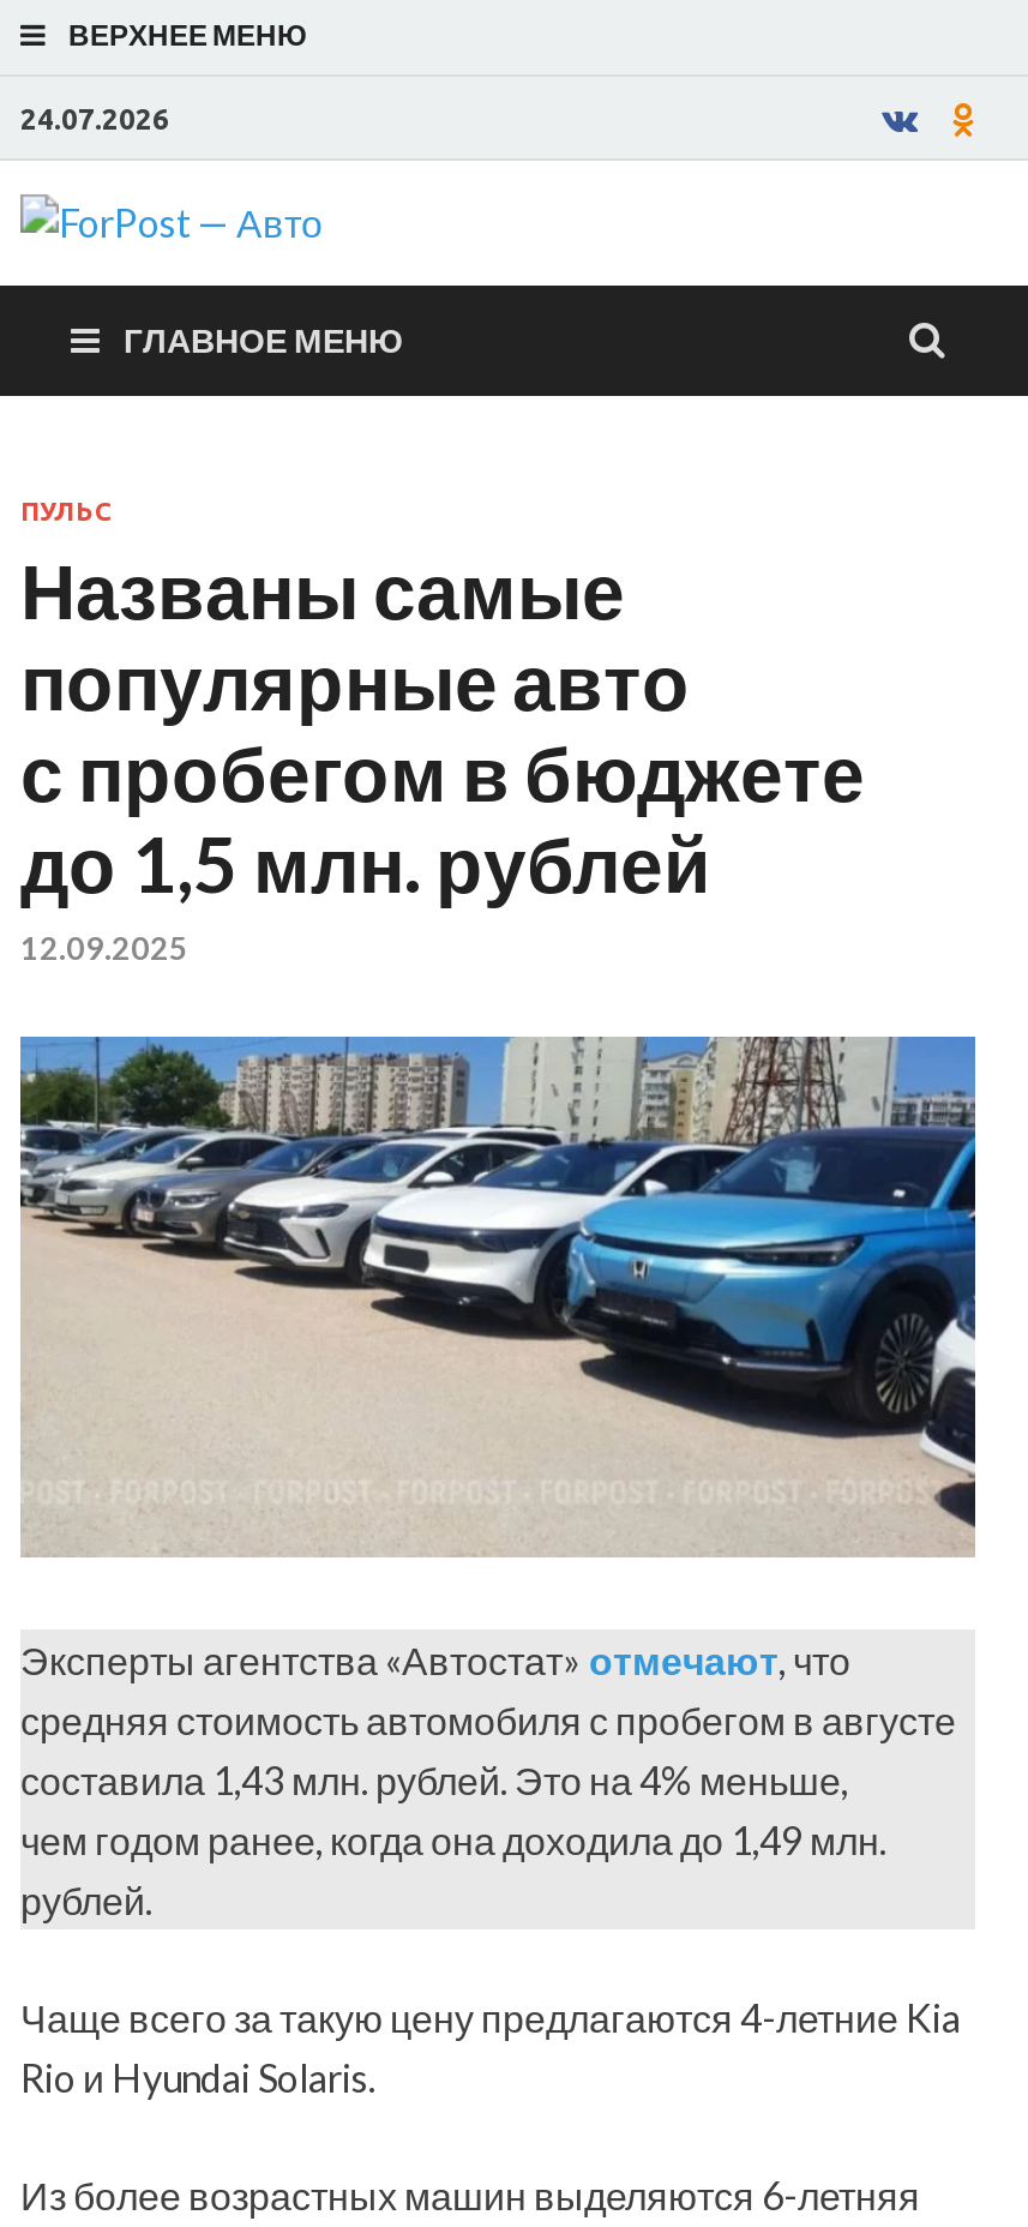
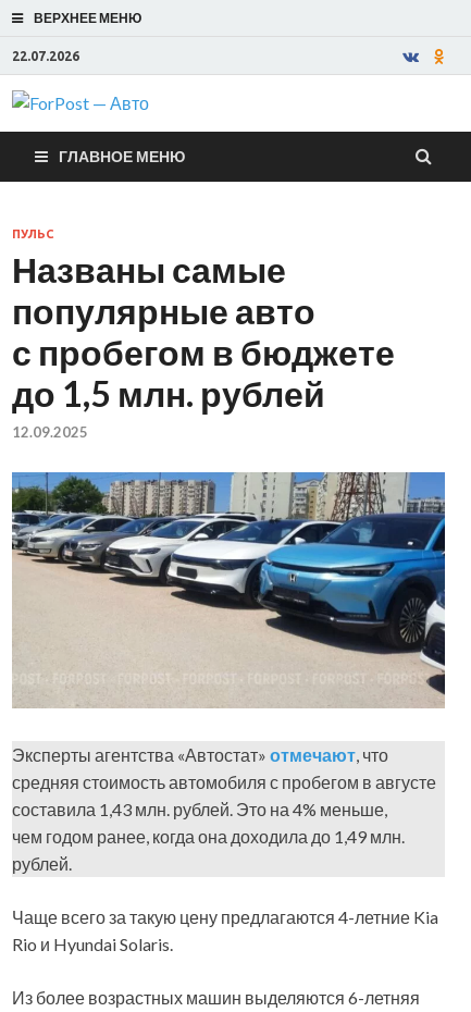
- 24.07.2026
+ 22.07.2026
